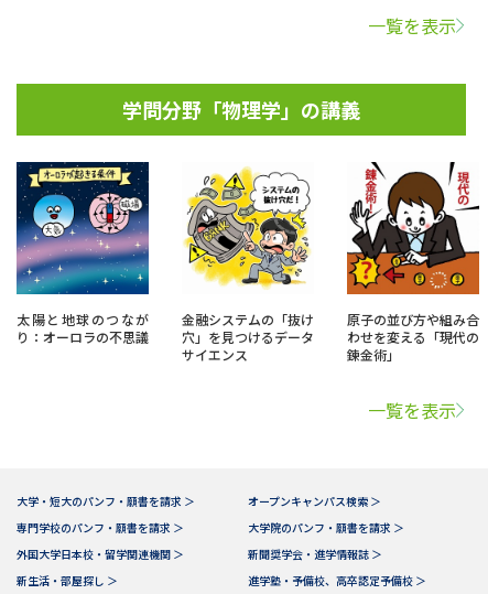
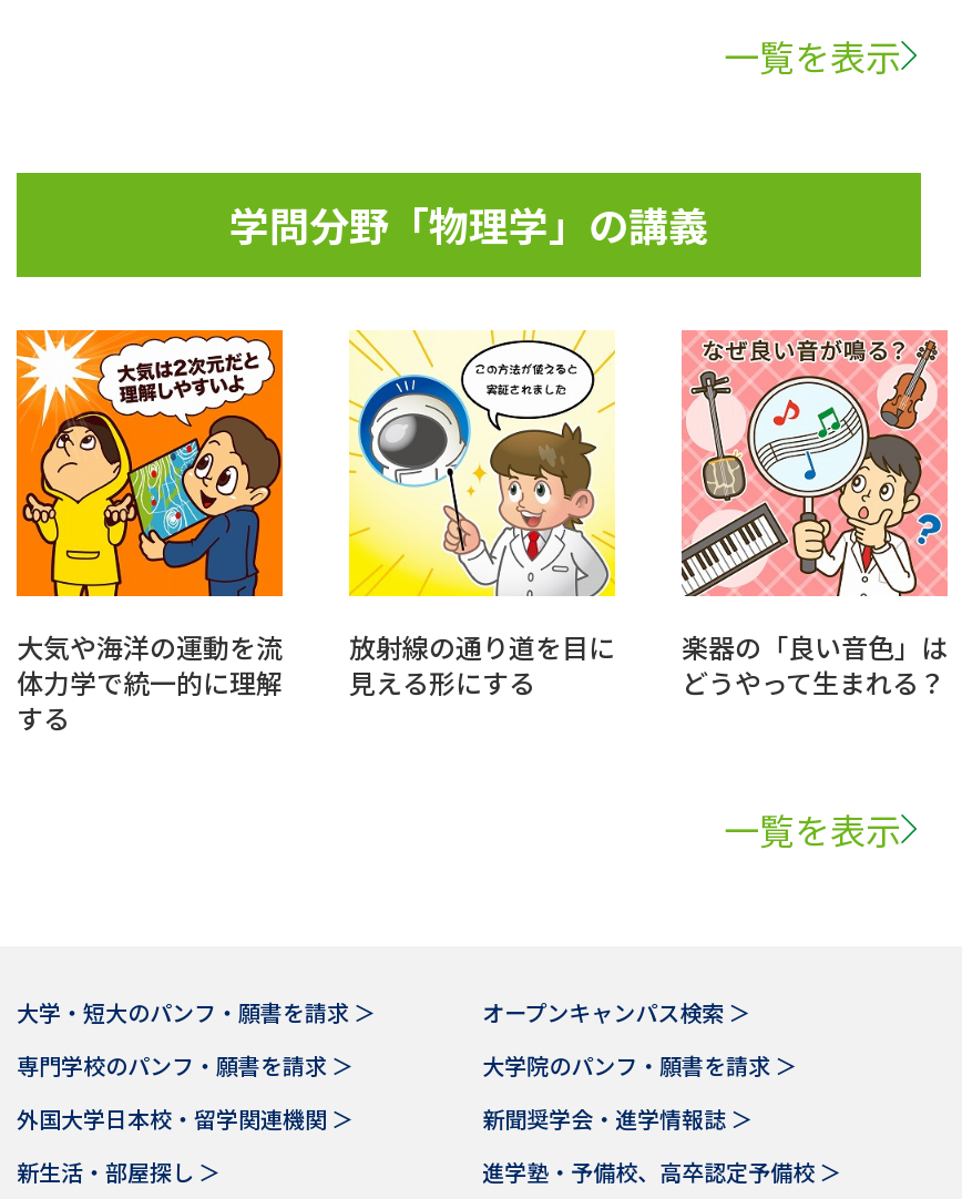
- [image]
- 太陽と地球のつなが
- り：オーロラの不思議
+ [image]
+ 大気や海洋の運動を流
+ 体力学で統一的に理解
+ する

- [image]
- 金融システムの「抜け
- 穴」を見つけるデータ
- サイエンス
+ [image]
+ 放射線の通り道を目に
+ 見える形にする

- [image]
- 原子の並び方や組み合
- わせを変える「現代の
- 錬金術」
+ [image]
+ 楽器の「良い音色」は
+ どうやって生まれる？
